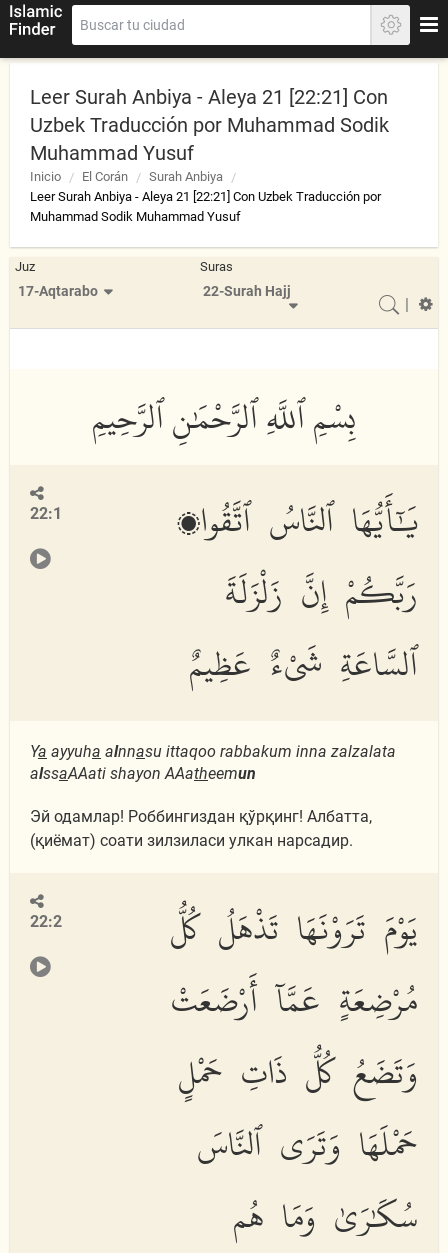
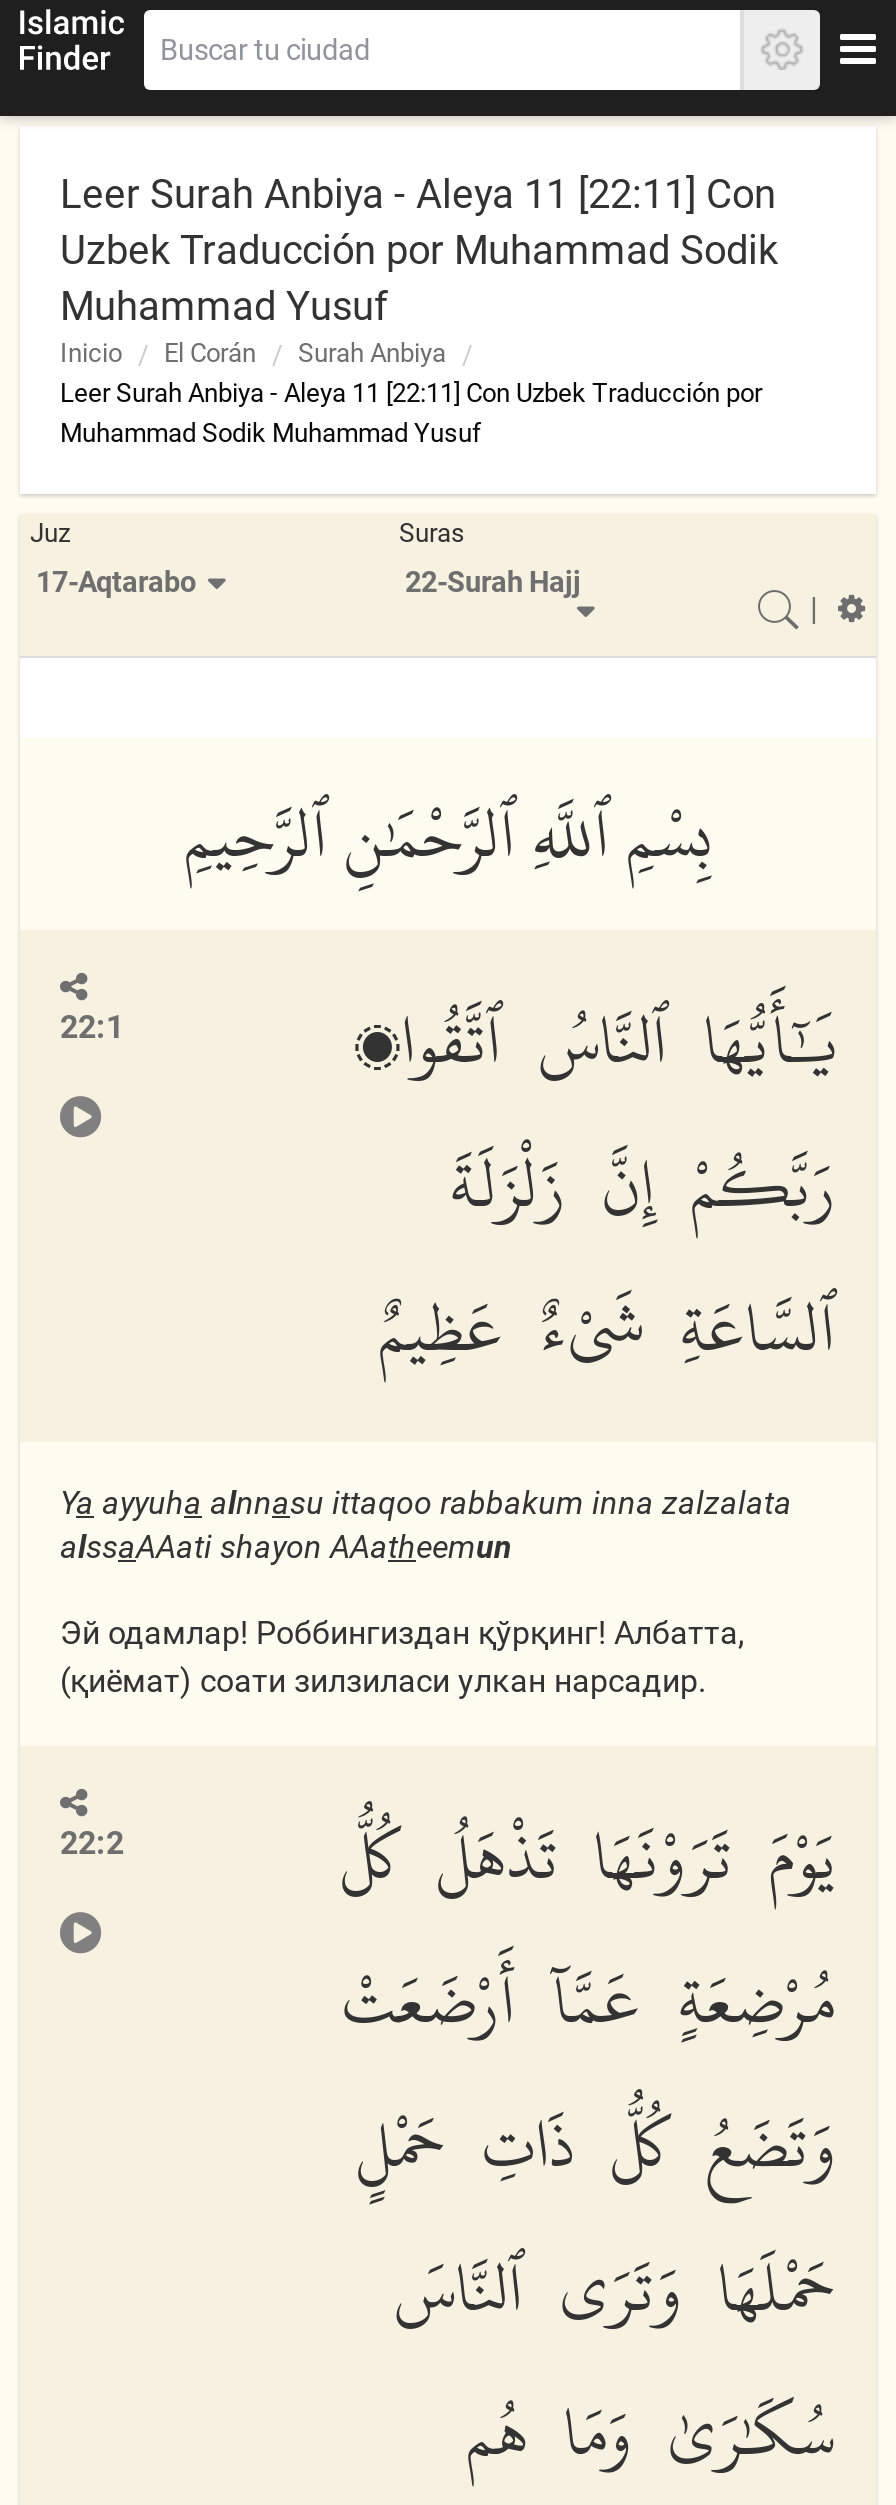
- Leer Surah Anbiya - Aleya 21 [22:21] Con
+ Leer Surah Anbiya - Aleya 11 [22:11] Con

- Leer Surah Anbiya - Aleya 21 [22:21] Con Uzbek Traducción por
+ Leer Surah Anbiya - Aleya 11 [22:11] Con Uzbek Traducción por
